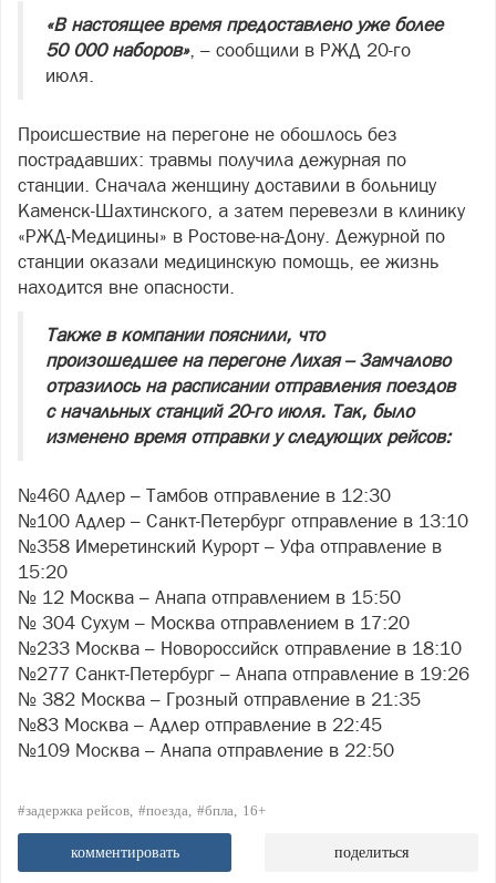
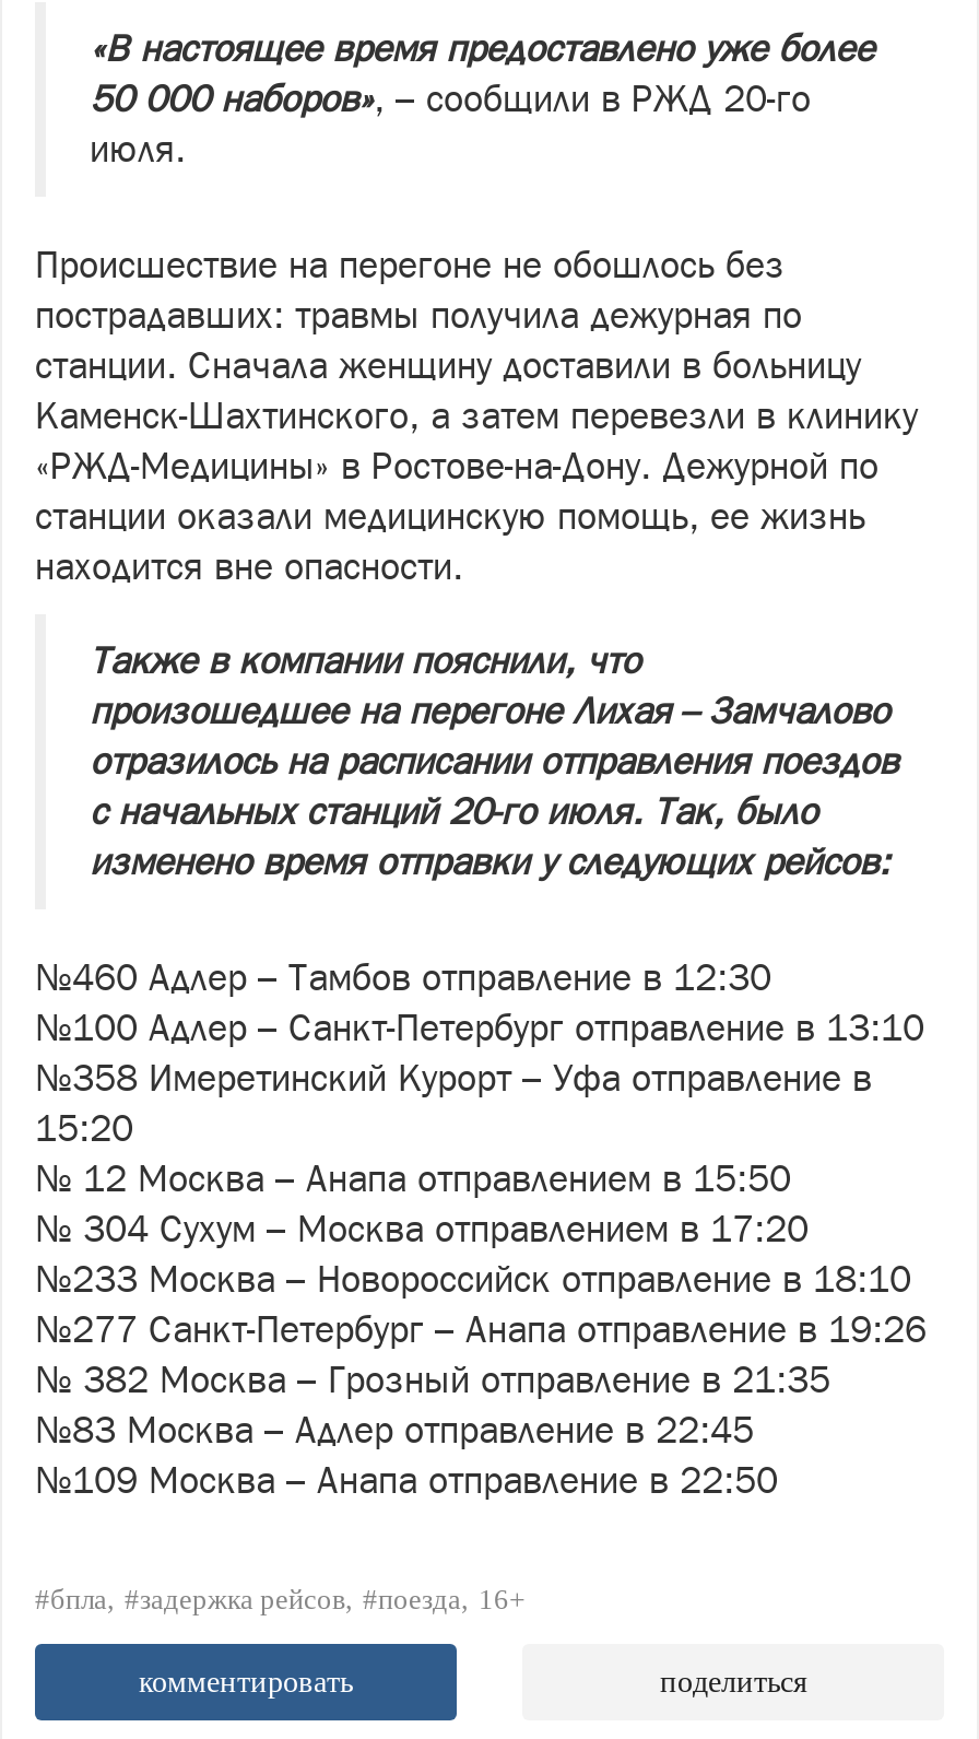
- #задержка рейсов #поезда #бпла 16+
+ #бпла #задержка рейсов #поезда 16+
